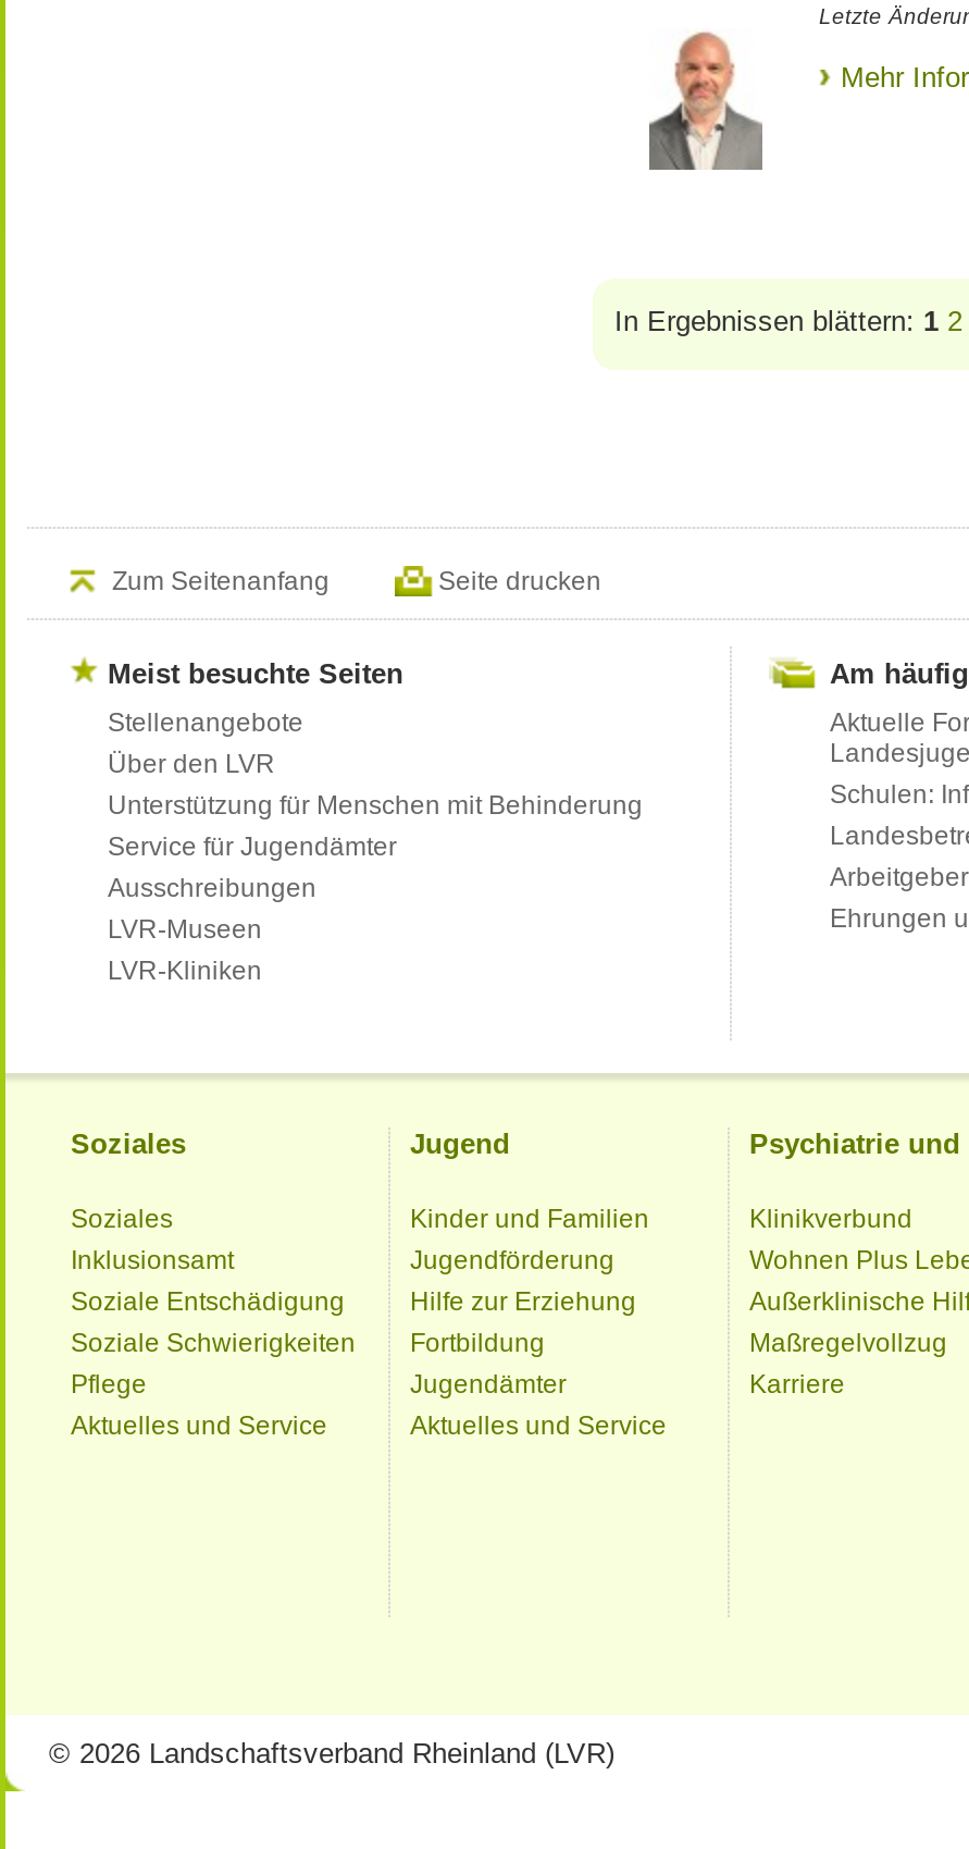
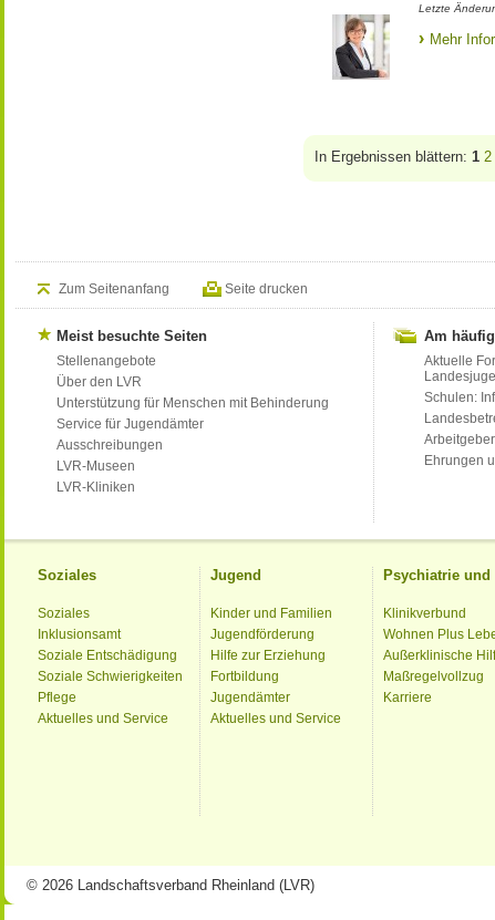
- [image]
+ [image]
